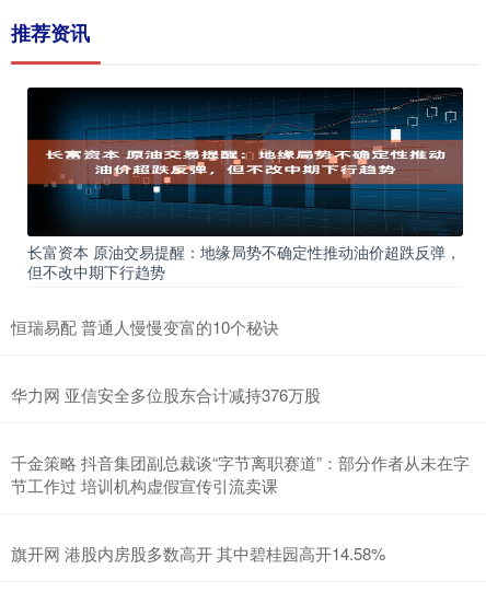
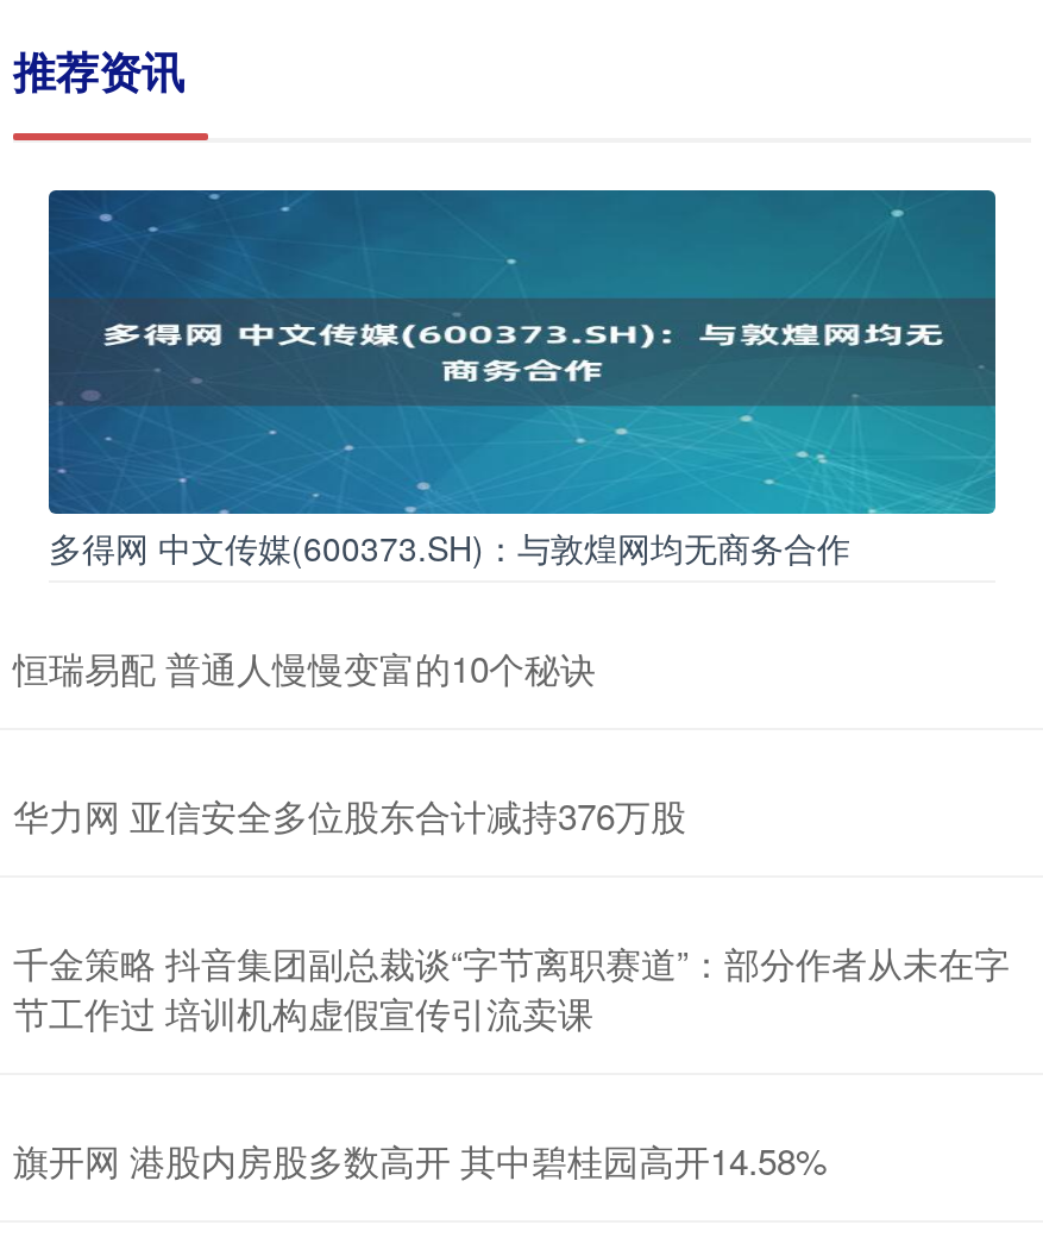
- [image]
- 长富资本 原油交易提醒：地缘局势不确定性推动油价超跌反弹，
- 但不改中期下行趋势
+ [image]
+ 多得网 中文传媒(600373.SH)：与敦煌网均无商务合作
